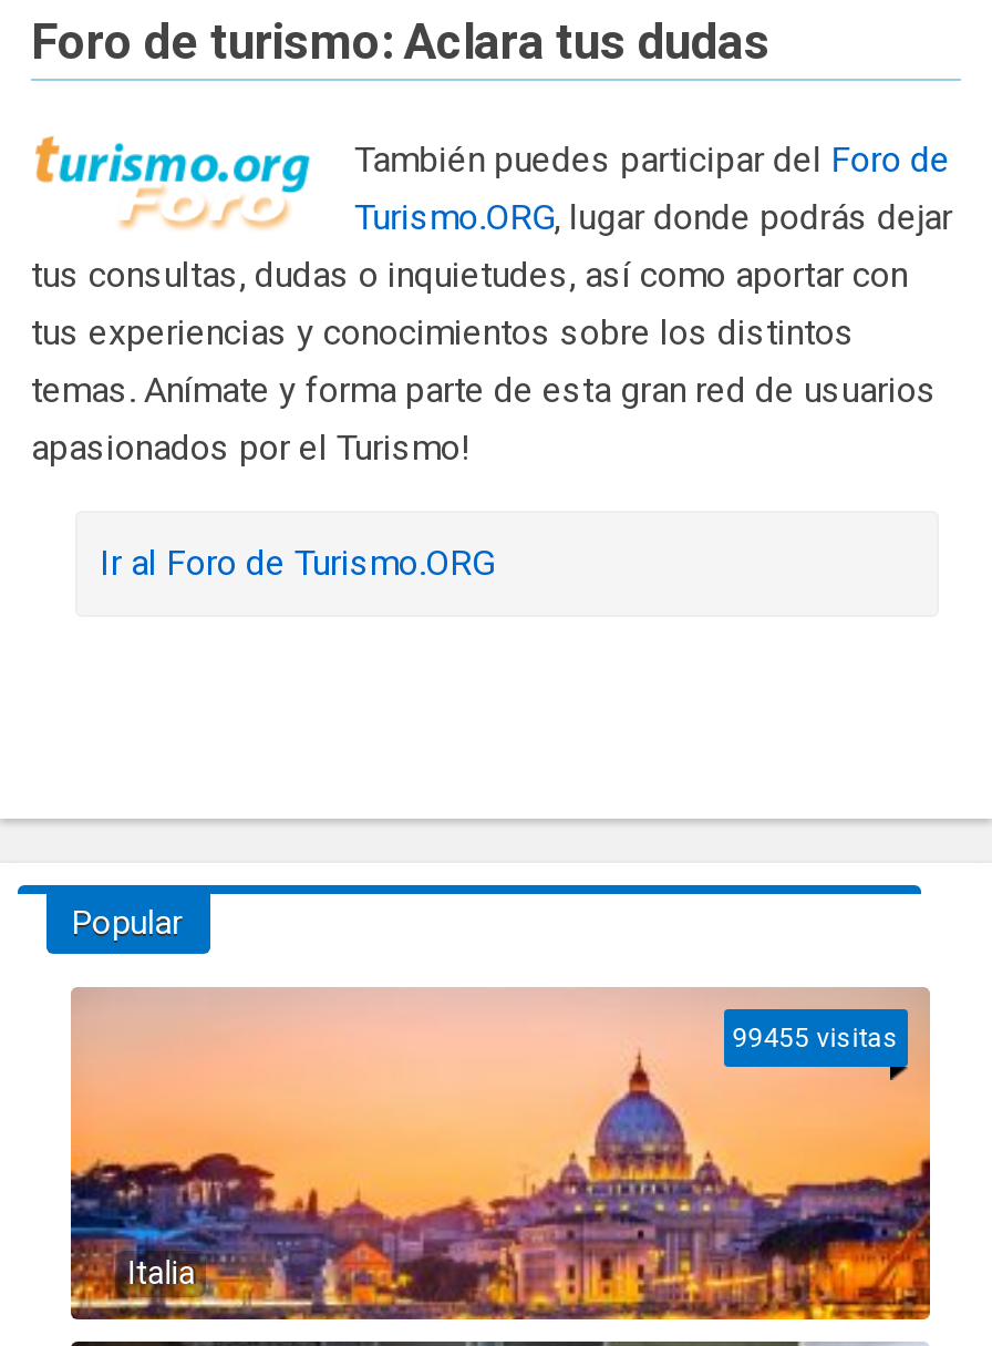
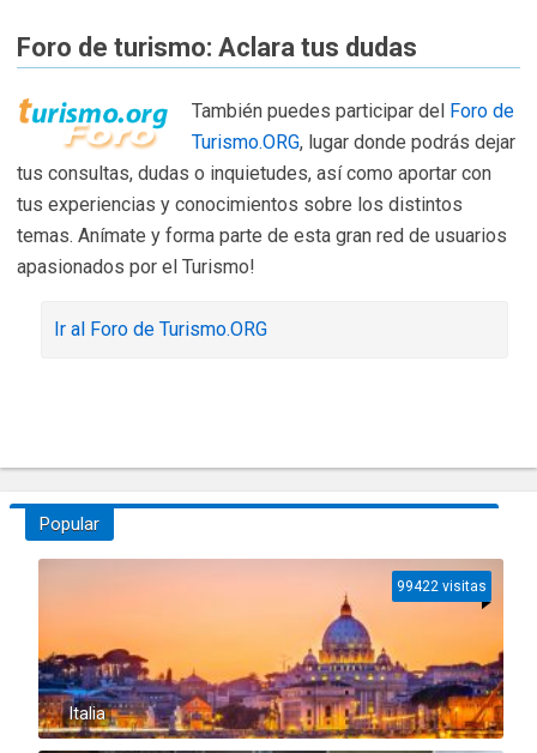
- 99455 visitas
+ 99422 visitas
